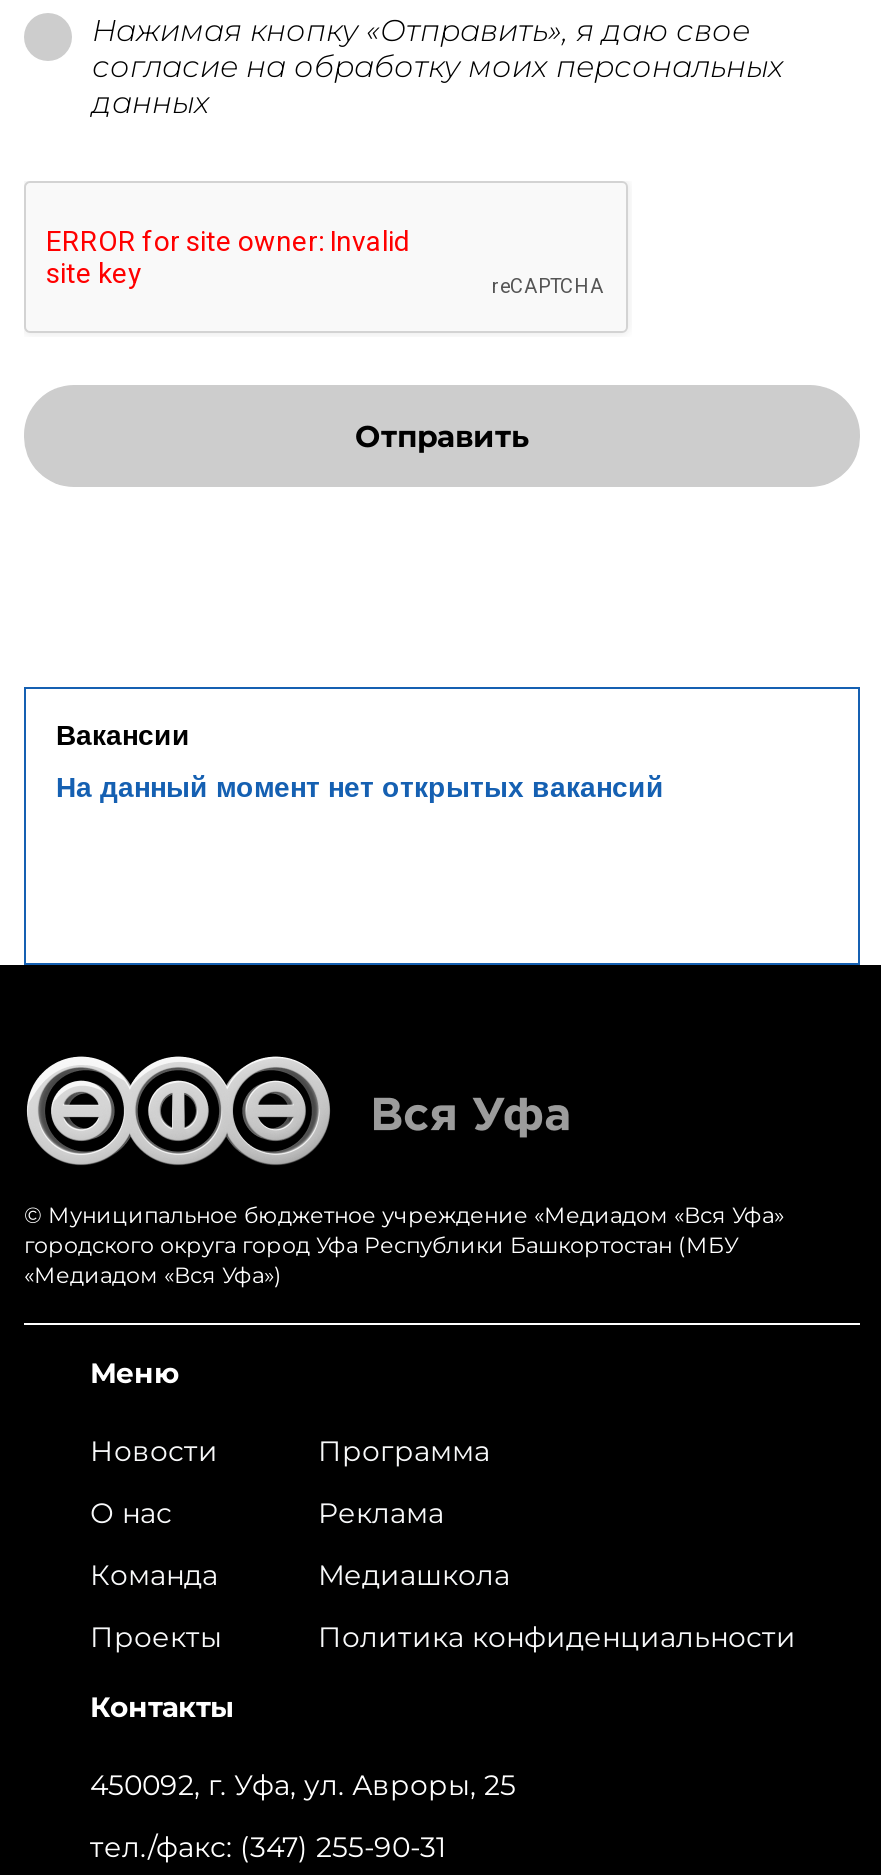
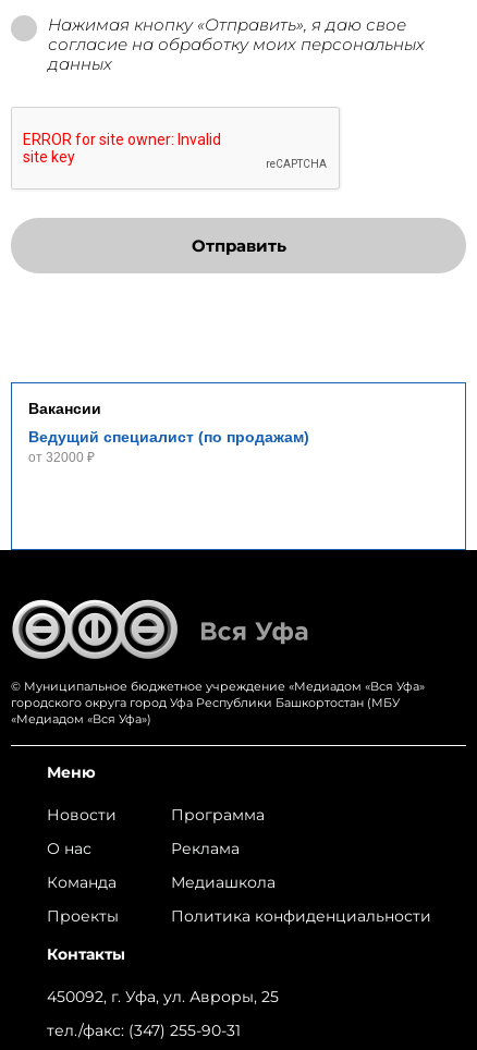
- На данный момент нет открытых вакансий
+ Ведущий специалист (по продажам)
+ от 32000 ₽
